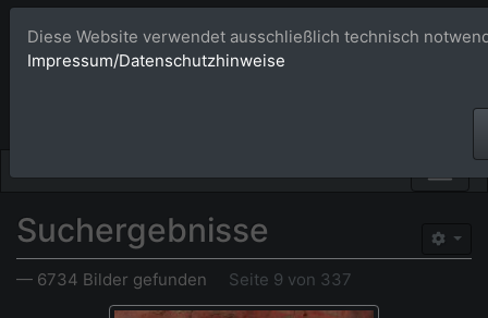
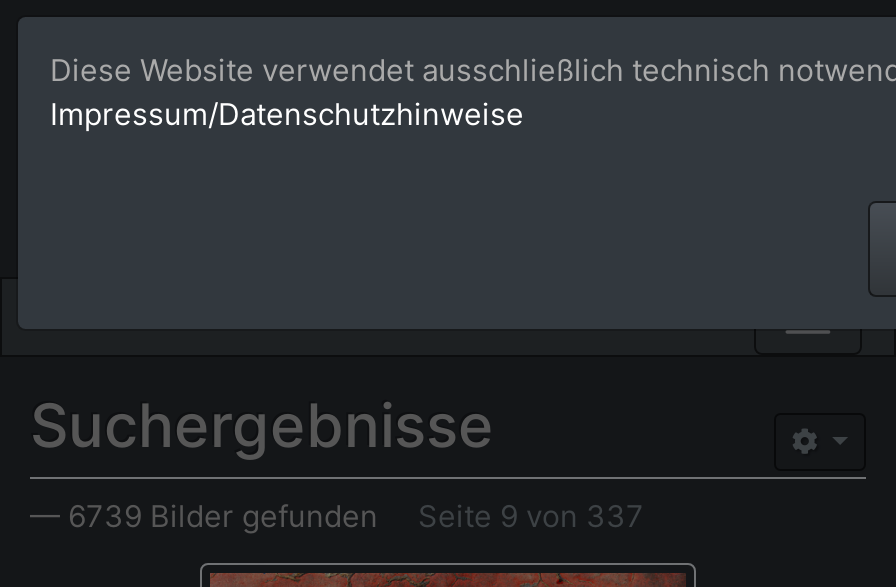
- — 6734 Bilder gefunden
+ — 6739 Bilder gefunden
